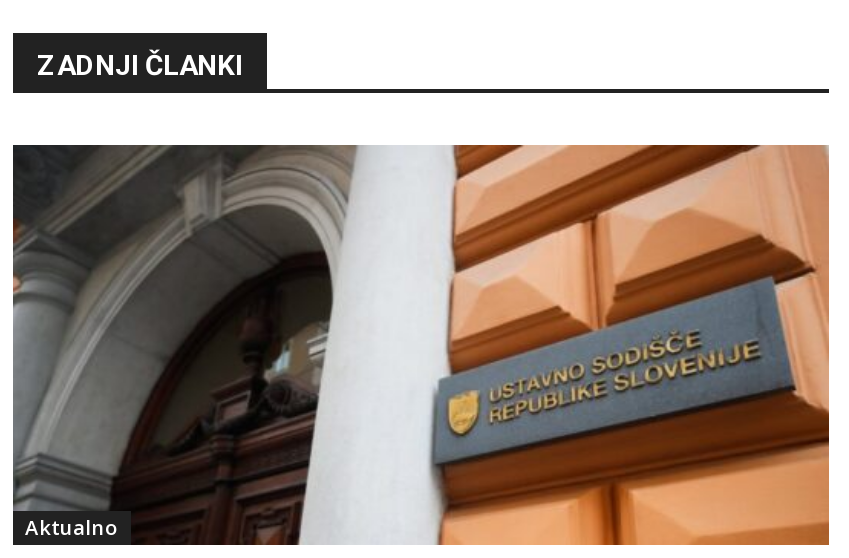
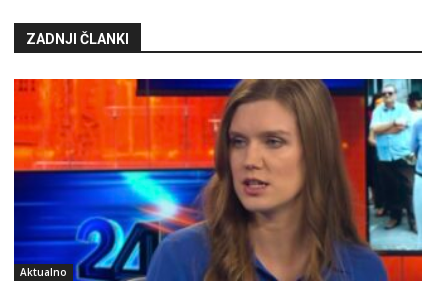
- [image]
+ [image]
